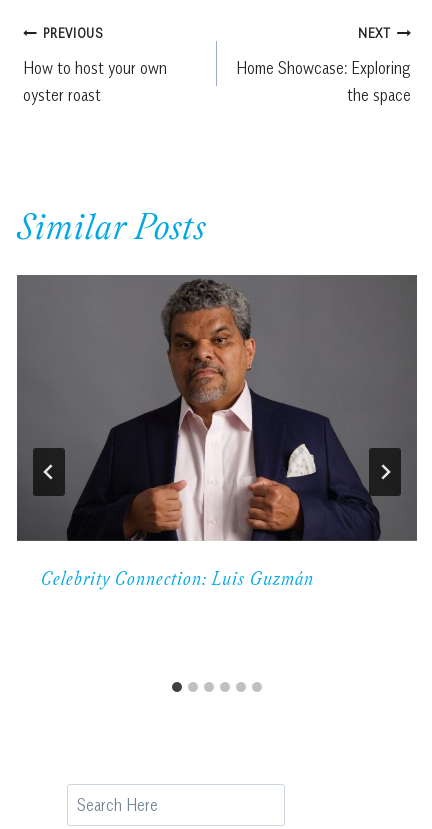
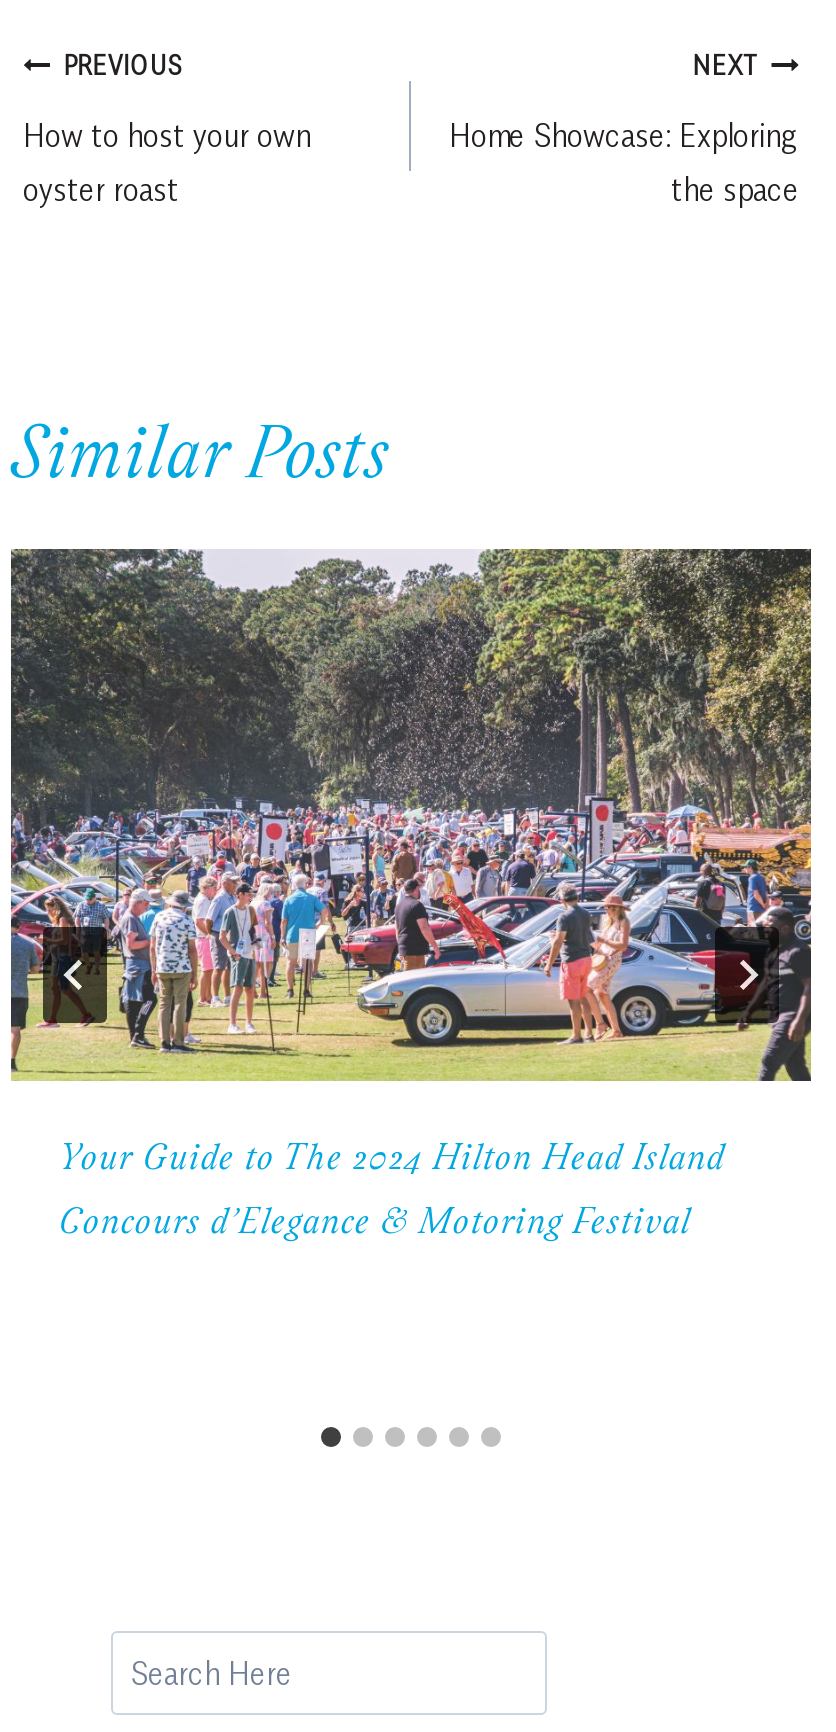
- [image]
- Celebrity Connection: Luis Guzmán
+ [image]
+ Your Guide to The 2024 Hilton Head Island
+ Concours d’Elegance & Motoring Festival
